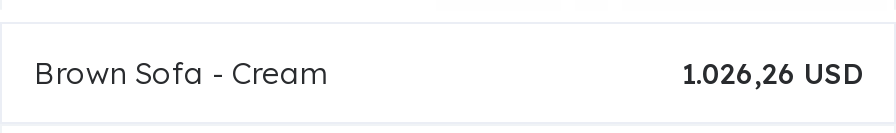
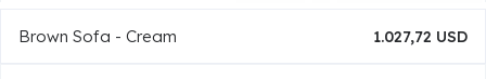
- 1.026,26 USD
+ 1.027,72 USD
